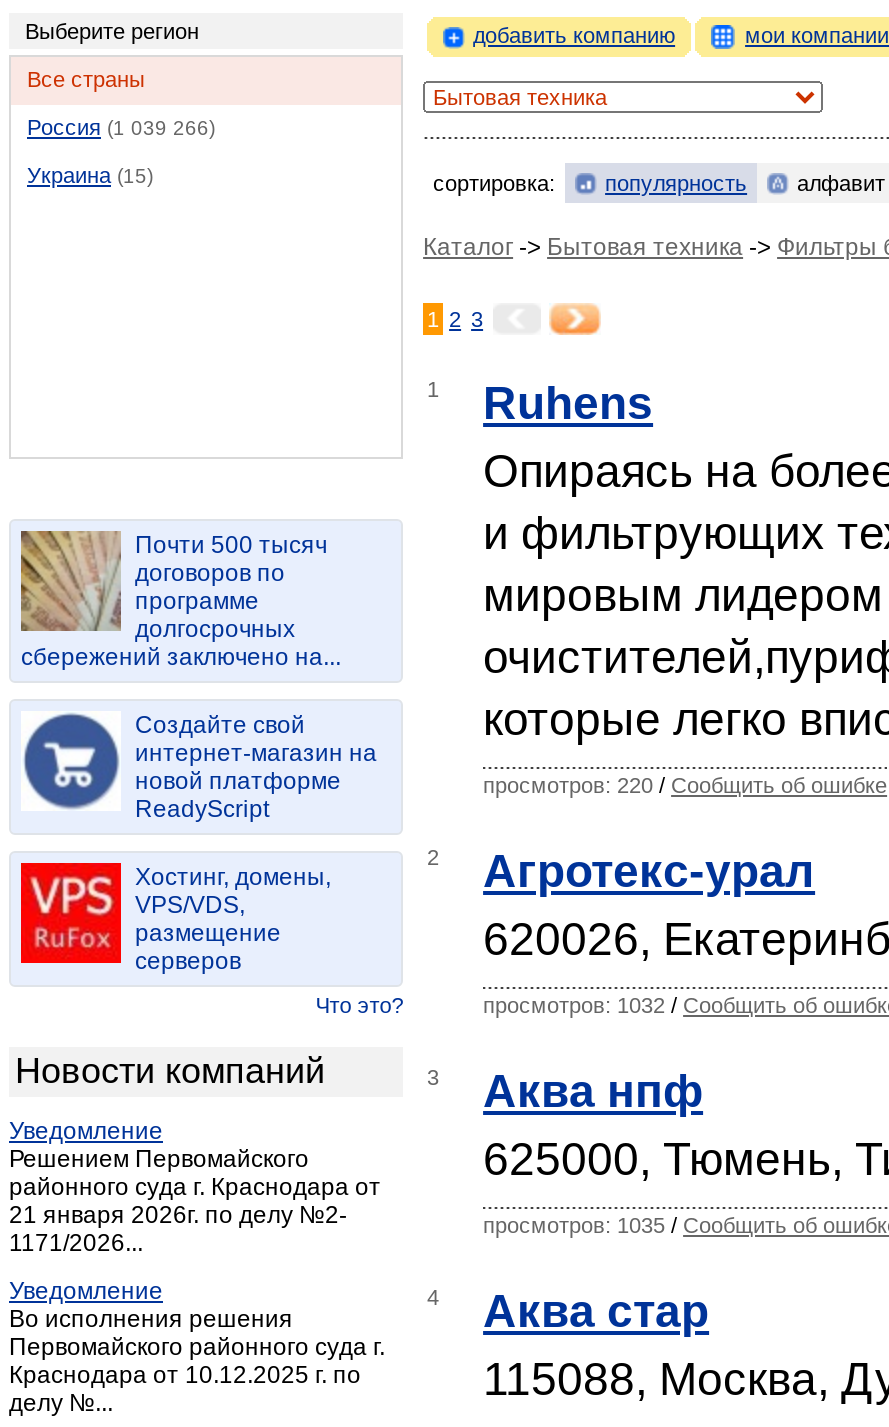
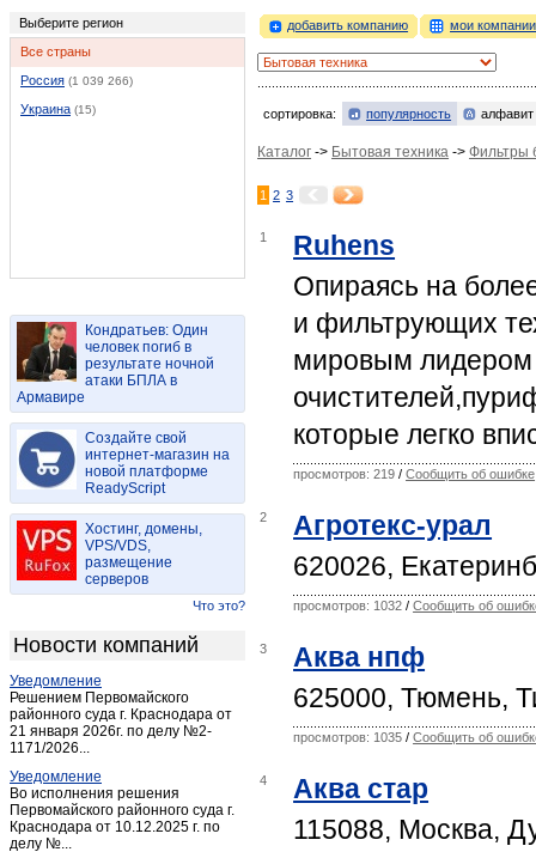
- [image]
- Почти 500 тысяч
- договоров по
- программе
- долгосрочных
- сбережений заключено на...
+ [image]
+ Кондратьев: Один
+ человек погиб в
+ результате ночной
+ атаки БПЛА в
+ Армавире

- просмотров: 220 / Сообщить об ошибке
+ просмотров: 219 / Сообщить об ошибке
